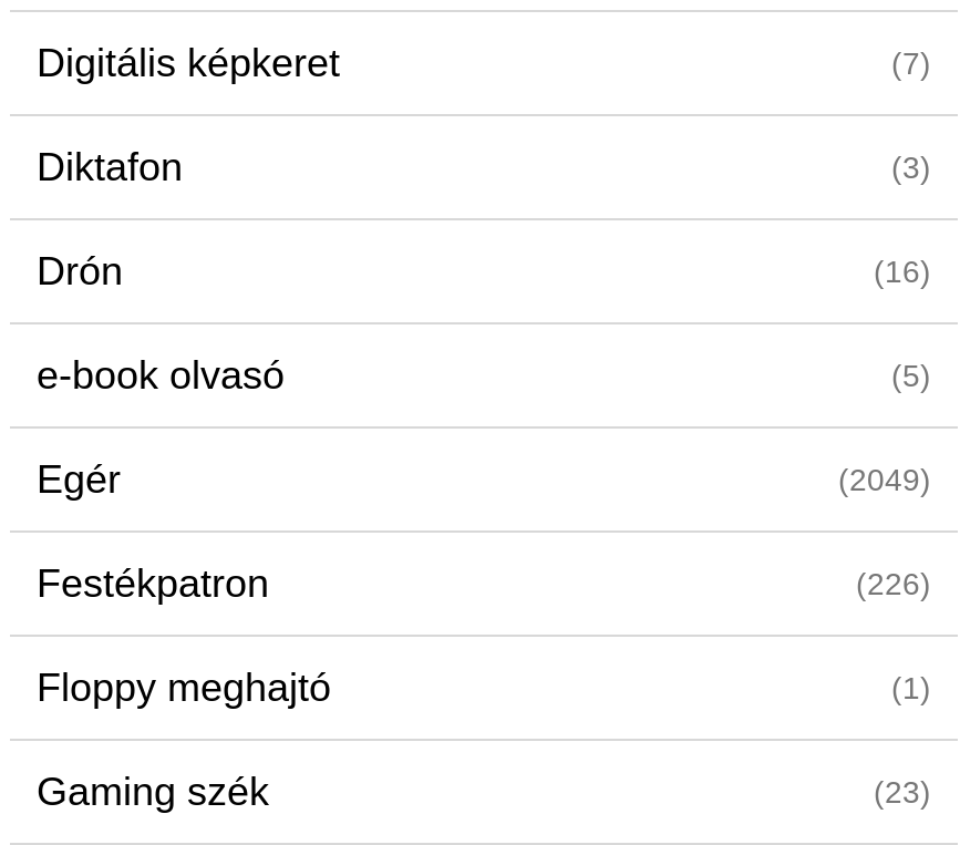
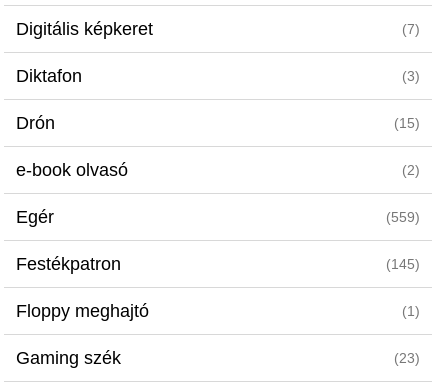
- (16)
+ (15)

- (5)
+ (2)

- (2049)
+ (559)

- (226)
+ (145)
